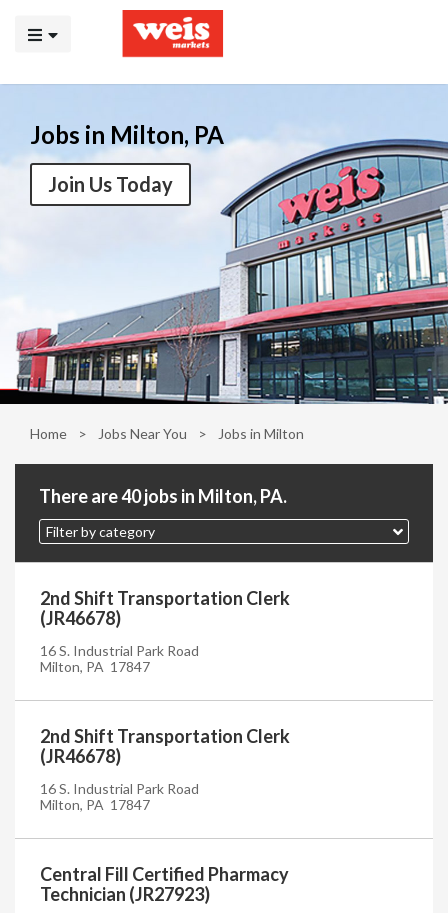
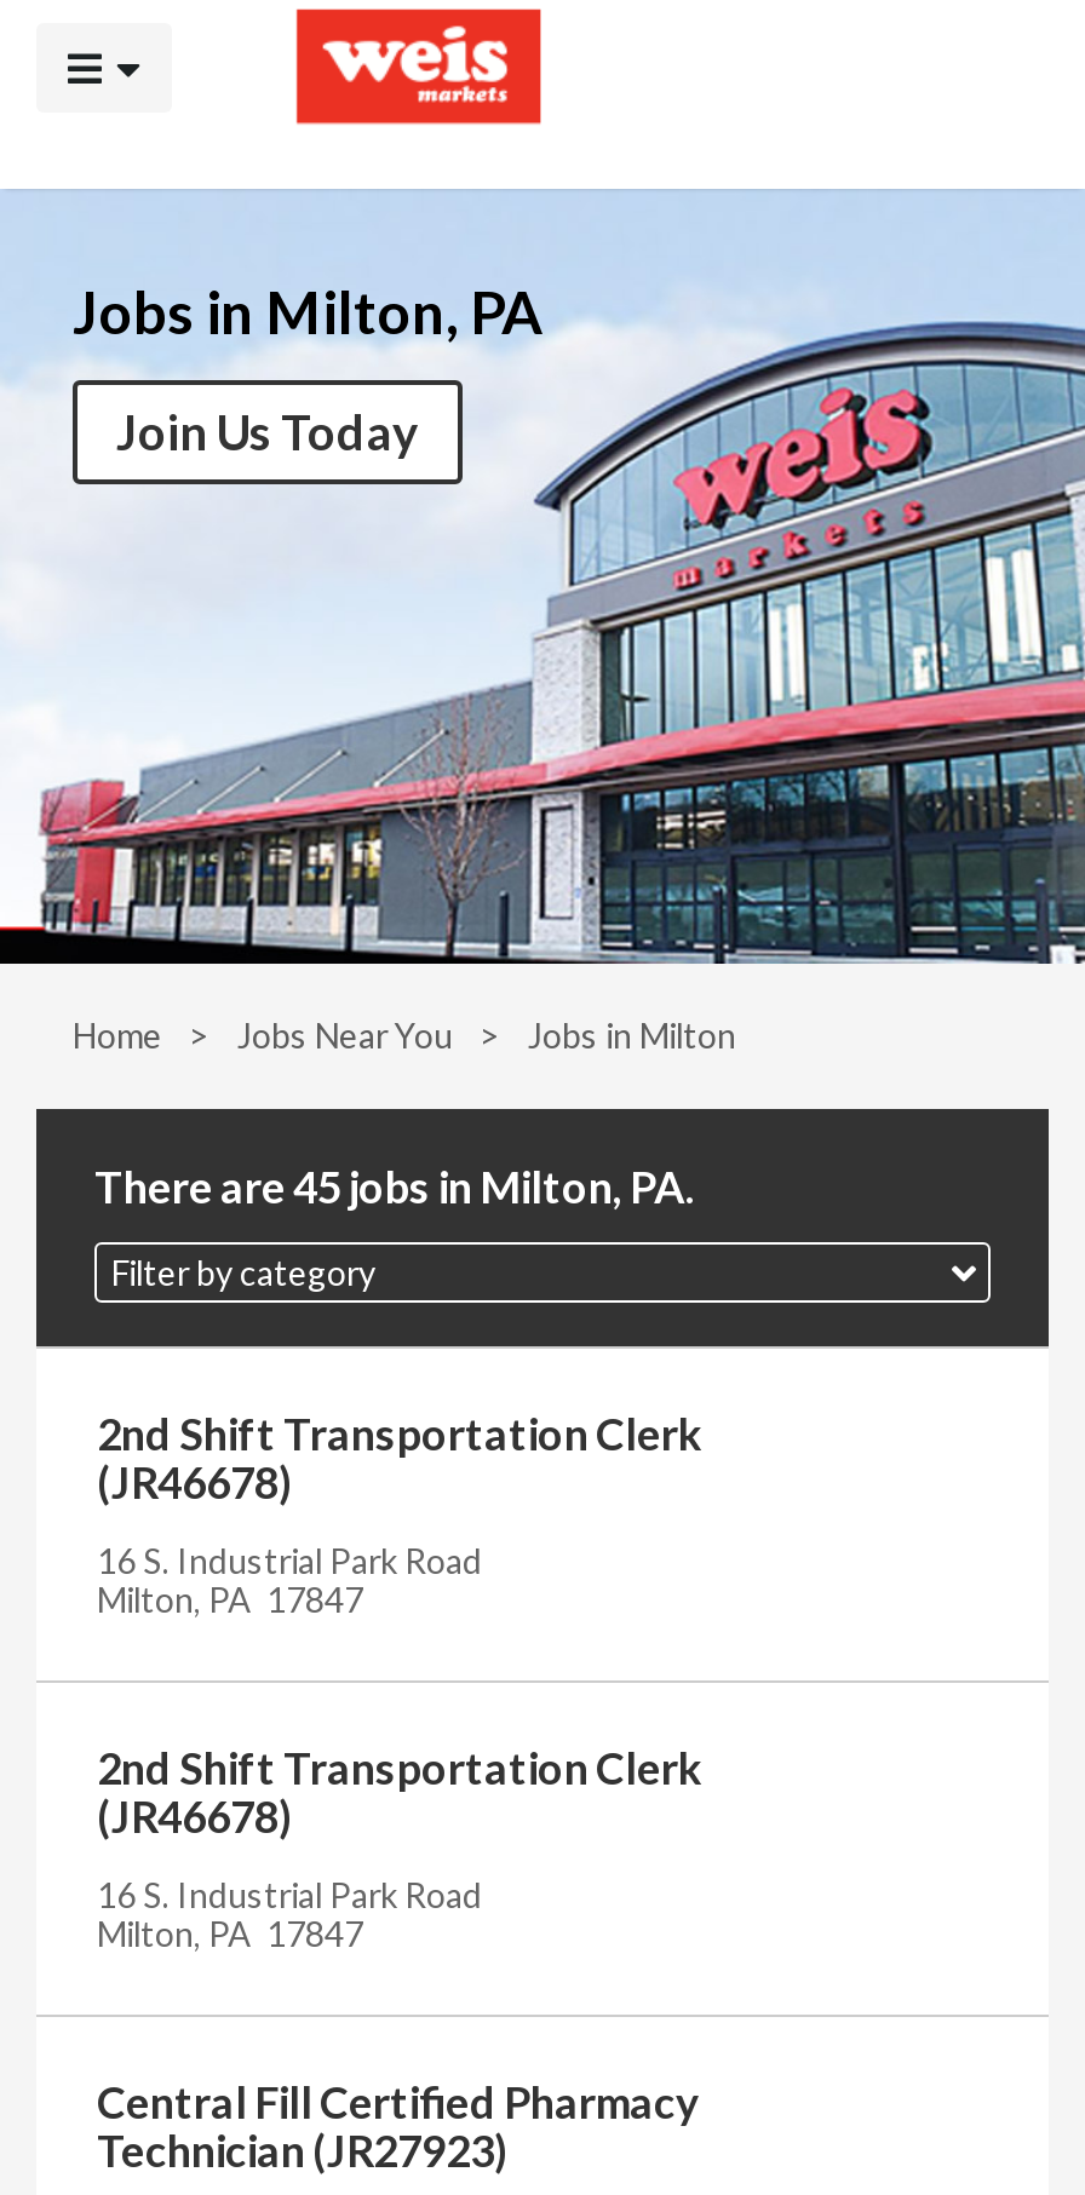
- There are 40 jobs in Milton, PA.
+ There are 45 jobs in Milton, PA.
